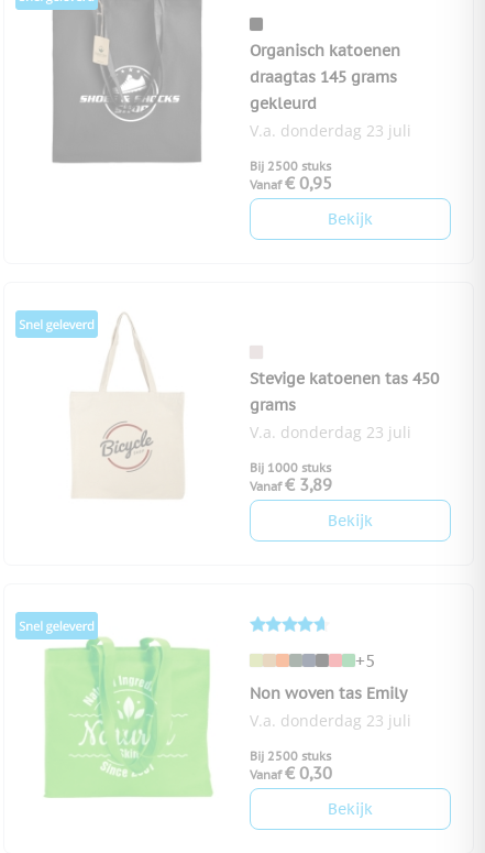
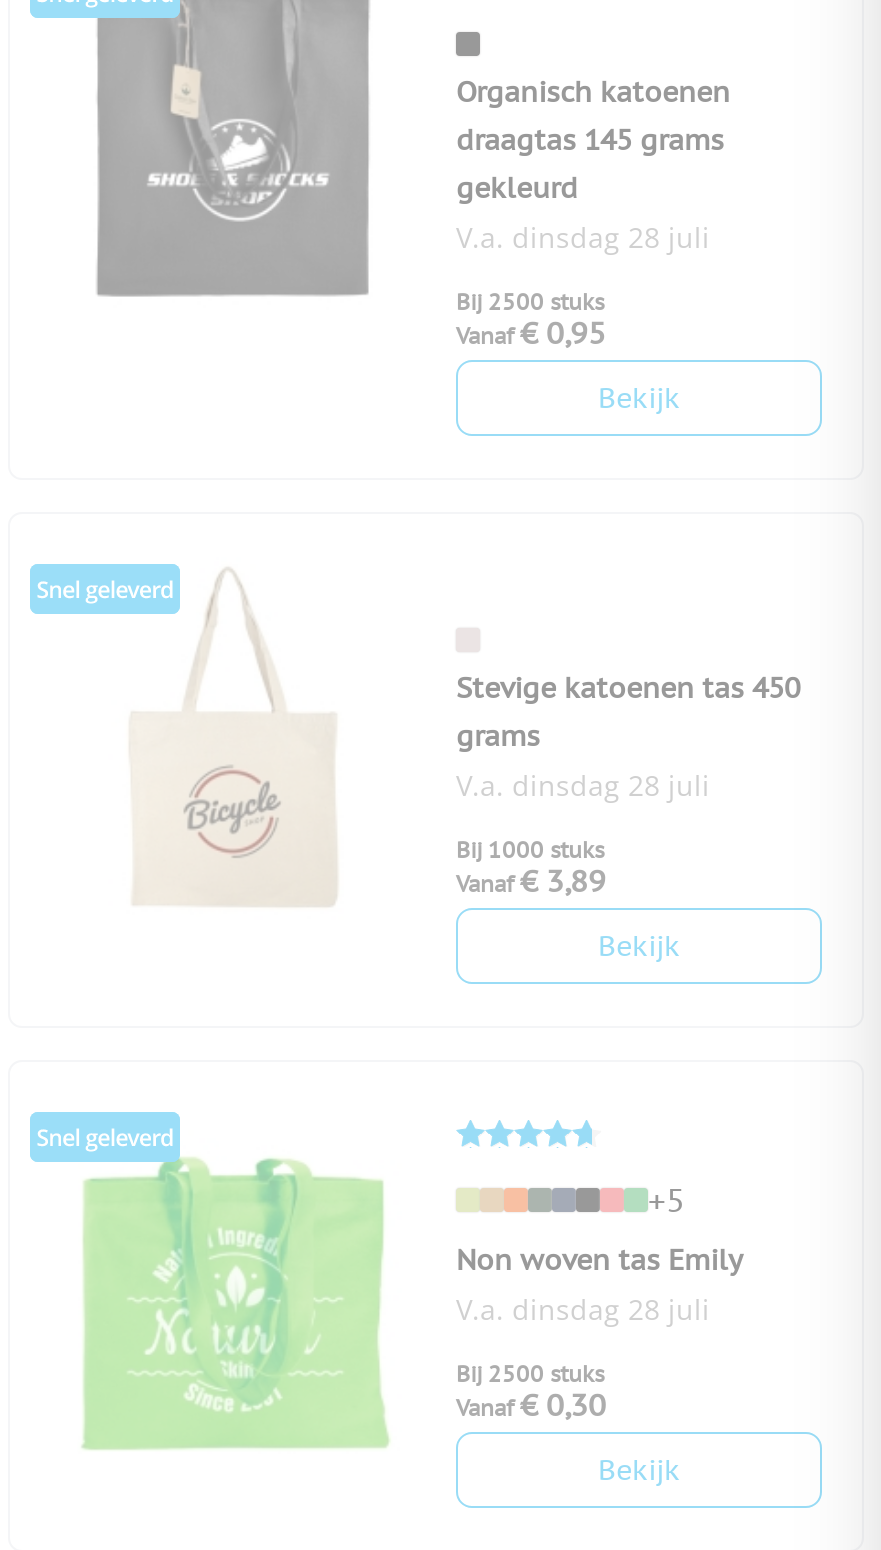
- V.a. donderdag 23 juli
+ V.a. dinsdag 28 juli

- V.a. donderdag 23 juli
+ V.a. dinsdag 28 juli

- V.a. donderdag 23 juli
+ V.a. dinsdag 28 juli
